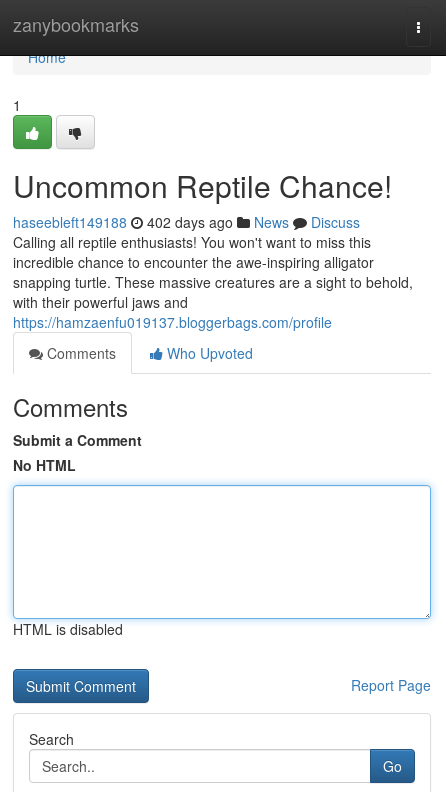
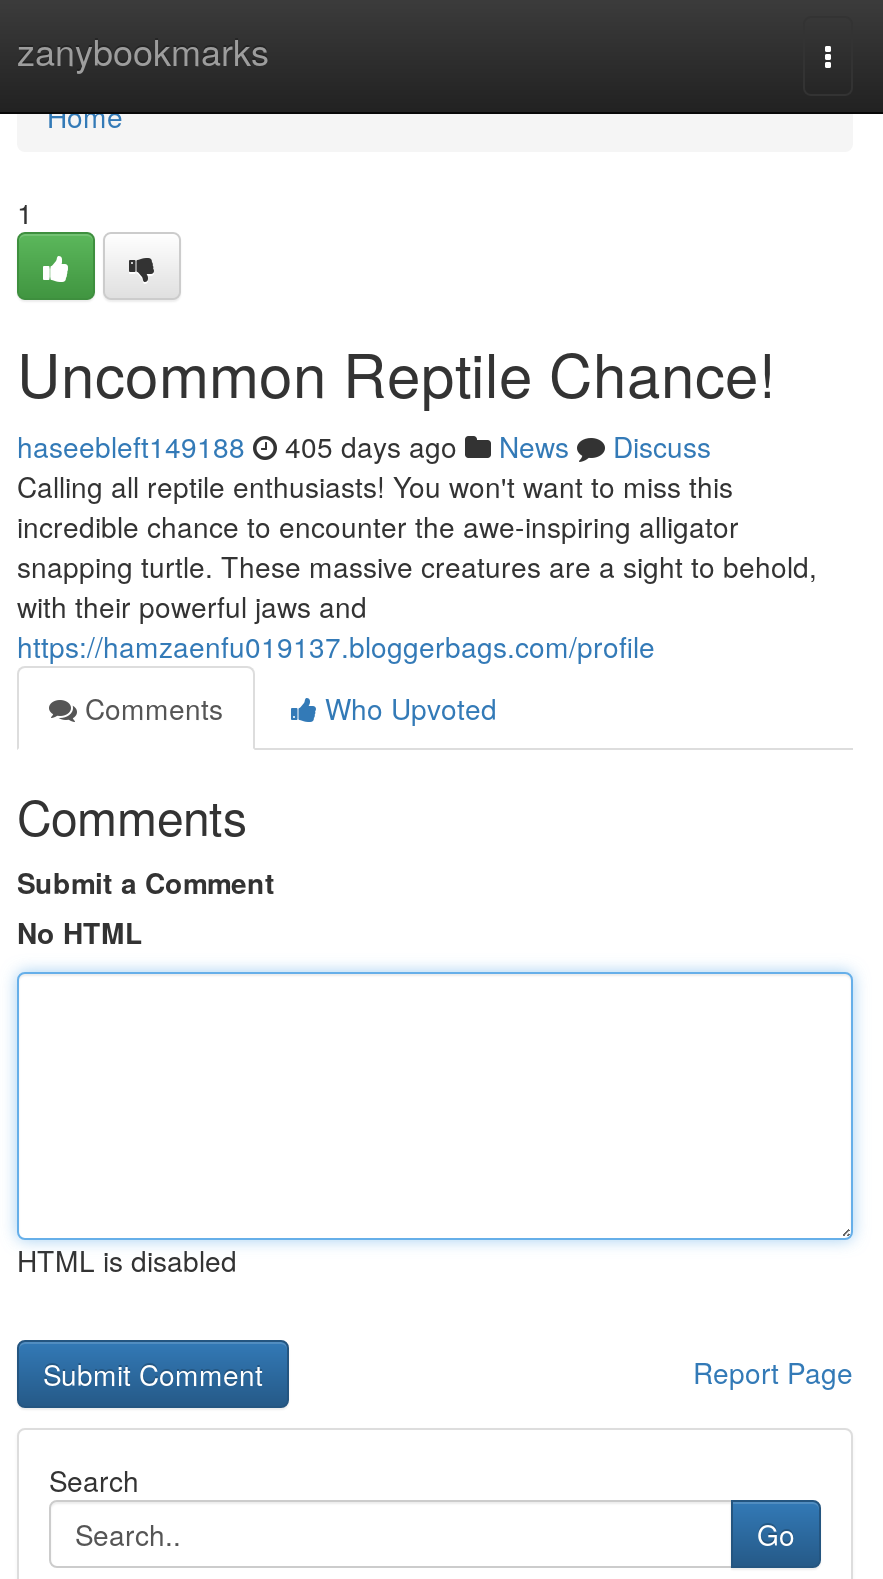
- haseebleft149188 402 days ago News Discuss
+ haseebleft149188 405 days ago News Discuss
